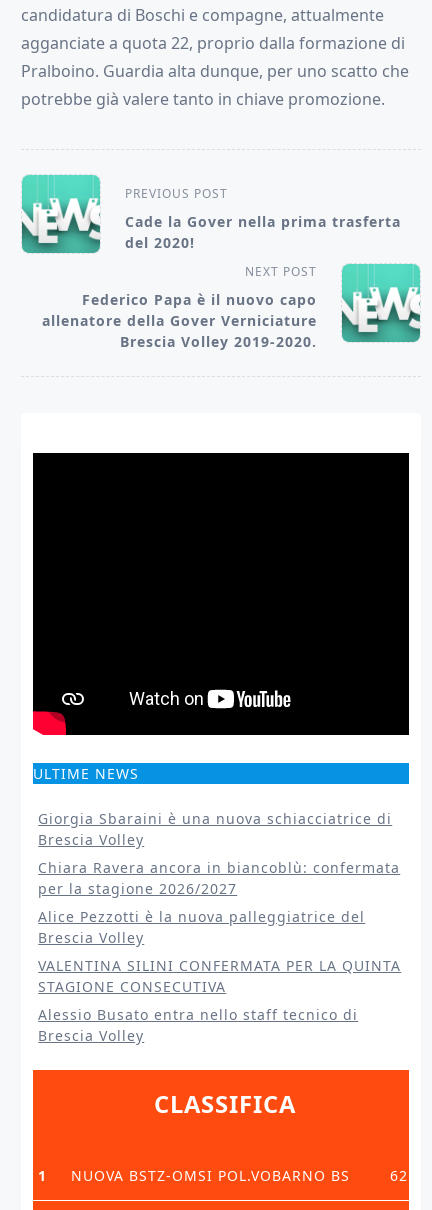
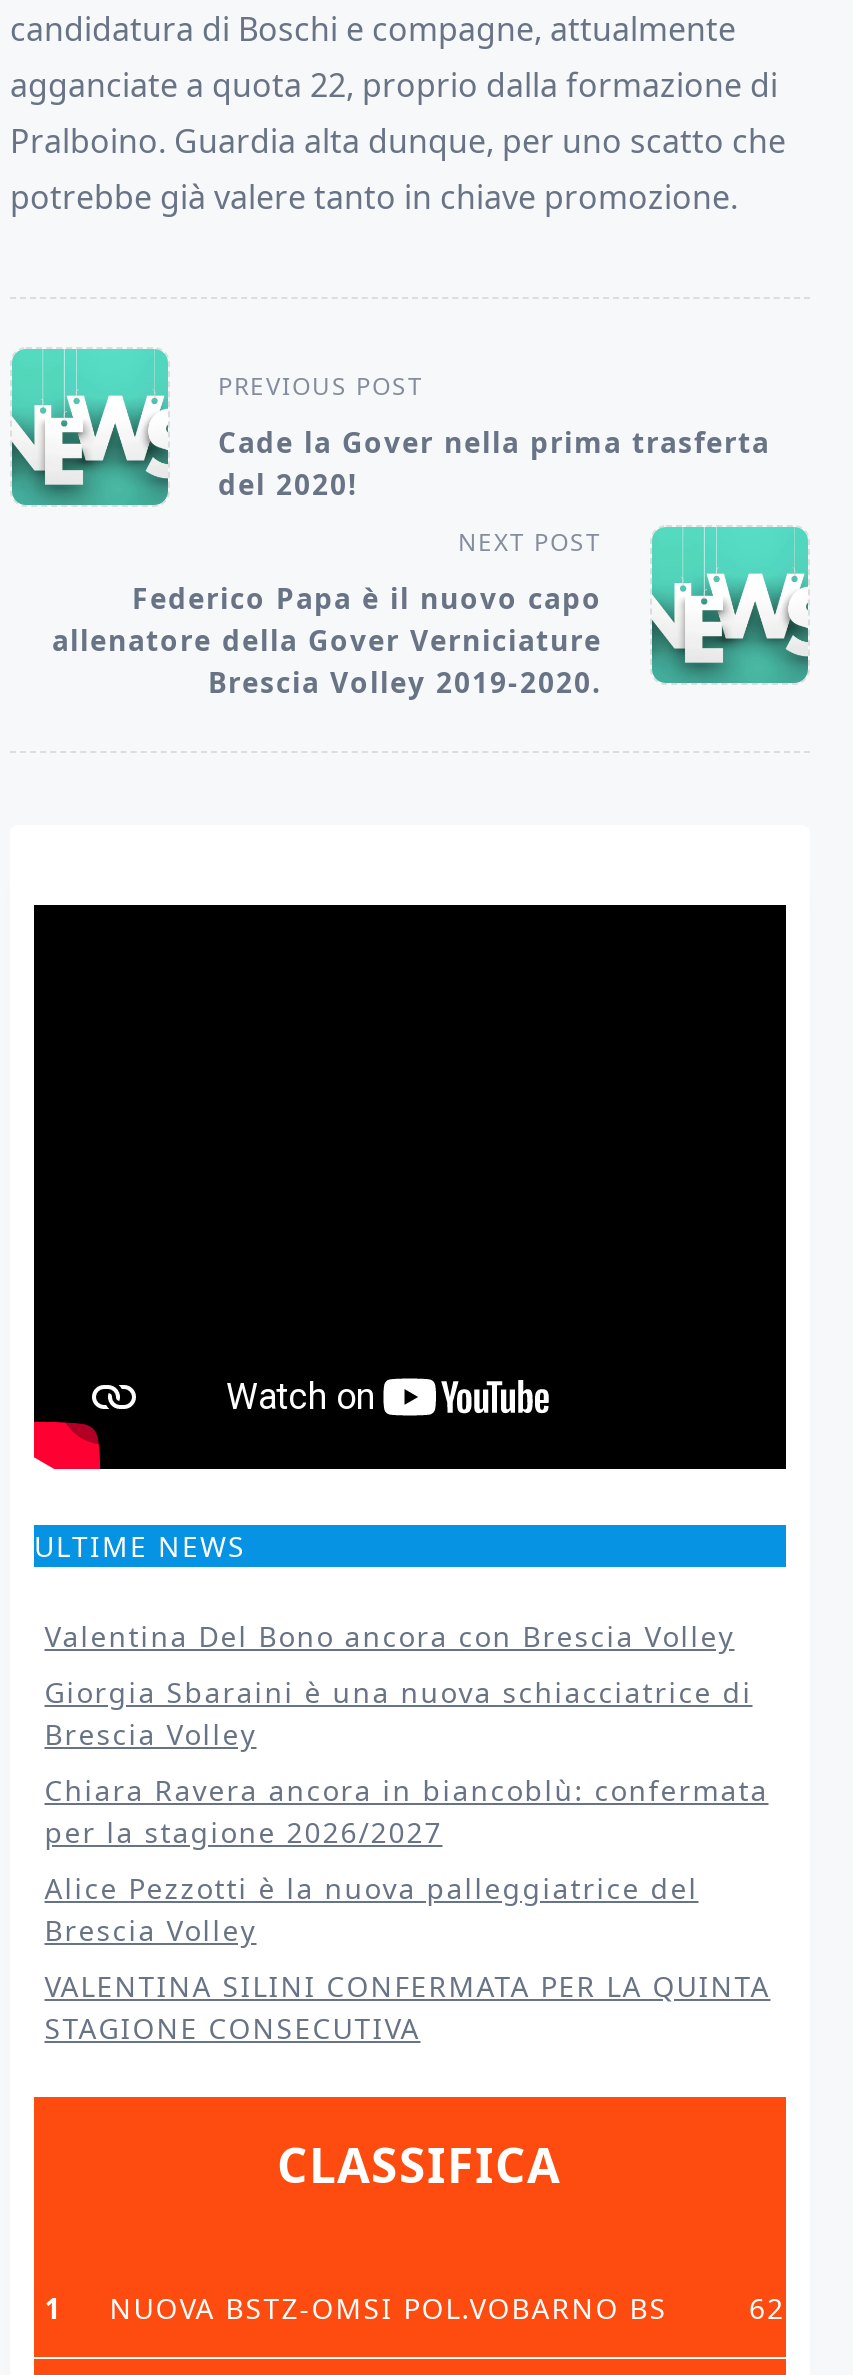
+ Valentina Del Bono ancora con Brescia Volley

moved down: Giorgia Sbaraini è una nuova schiacciatrice di | Brescia Volley | Chiara Ravera ancora in biancoblù: confermata | per la stagione 2026/2027 | Alice Pezzotti è la nuova palleggiatrice del | Brescia Volley | VALENTINA SILINI CONFERMATA PER LA QUINTA | STAGIONE CONSECUTIVA

- Alessio Busato entra nello staff tecnico di
- Brescia Volley
